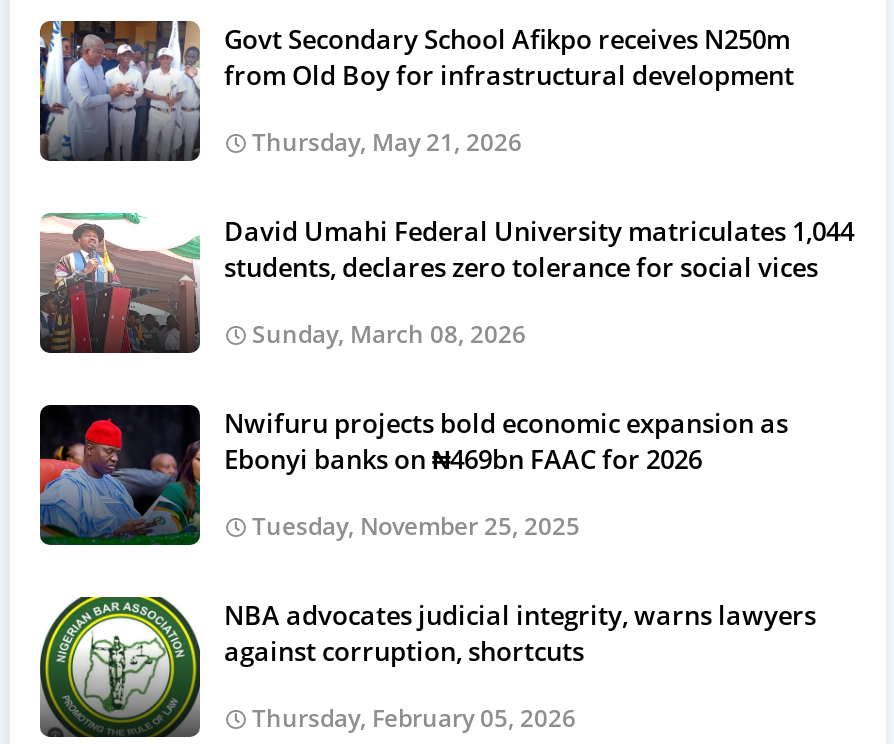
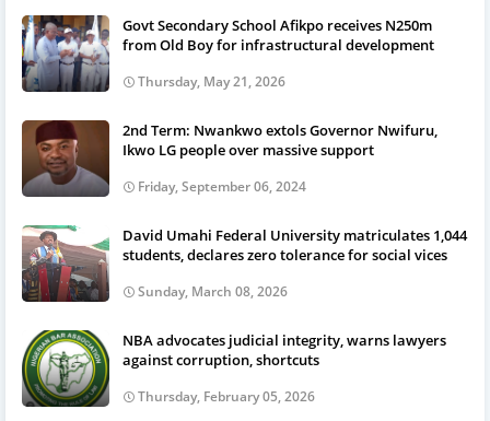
+ [image]
+ 2nd Term: Nwankwo extols Governor Nwifuru,
+ Ikwo LG people over massive support
+ Friday, September 06, 2024

moved down: [image] | David Umahi Federal University matriculates 1,044 | students, declares zero tolerance for social vices | Sunday, March 08, 2026

- [image]
- Nwifuru projects bold economic expansion as
- Ebonyi banks on ₦469bn FAAC for 2026
- Tuesday, November 25, 2025
